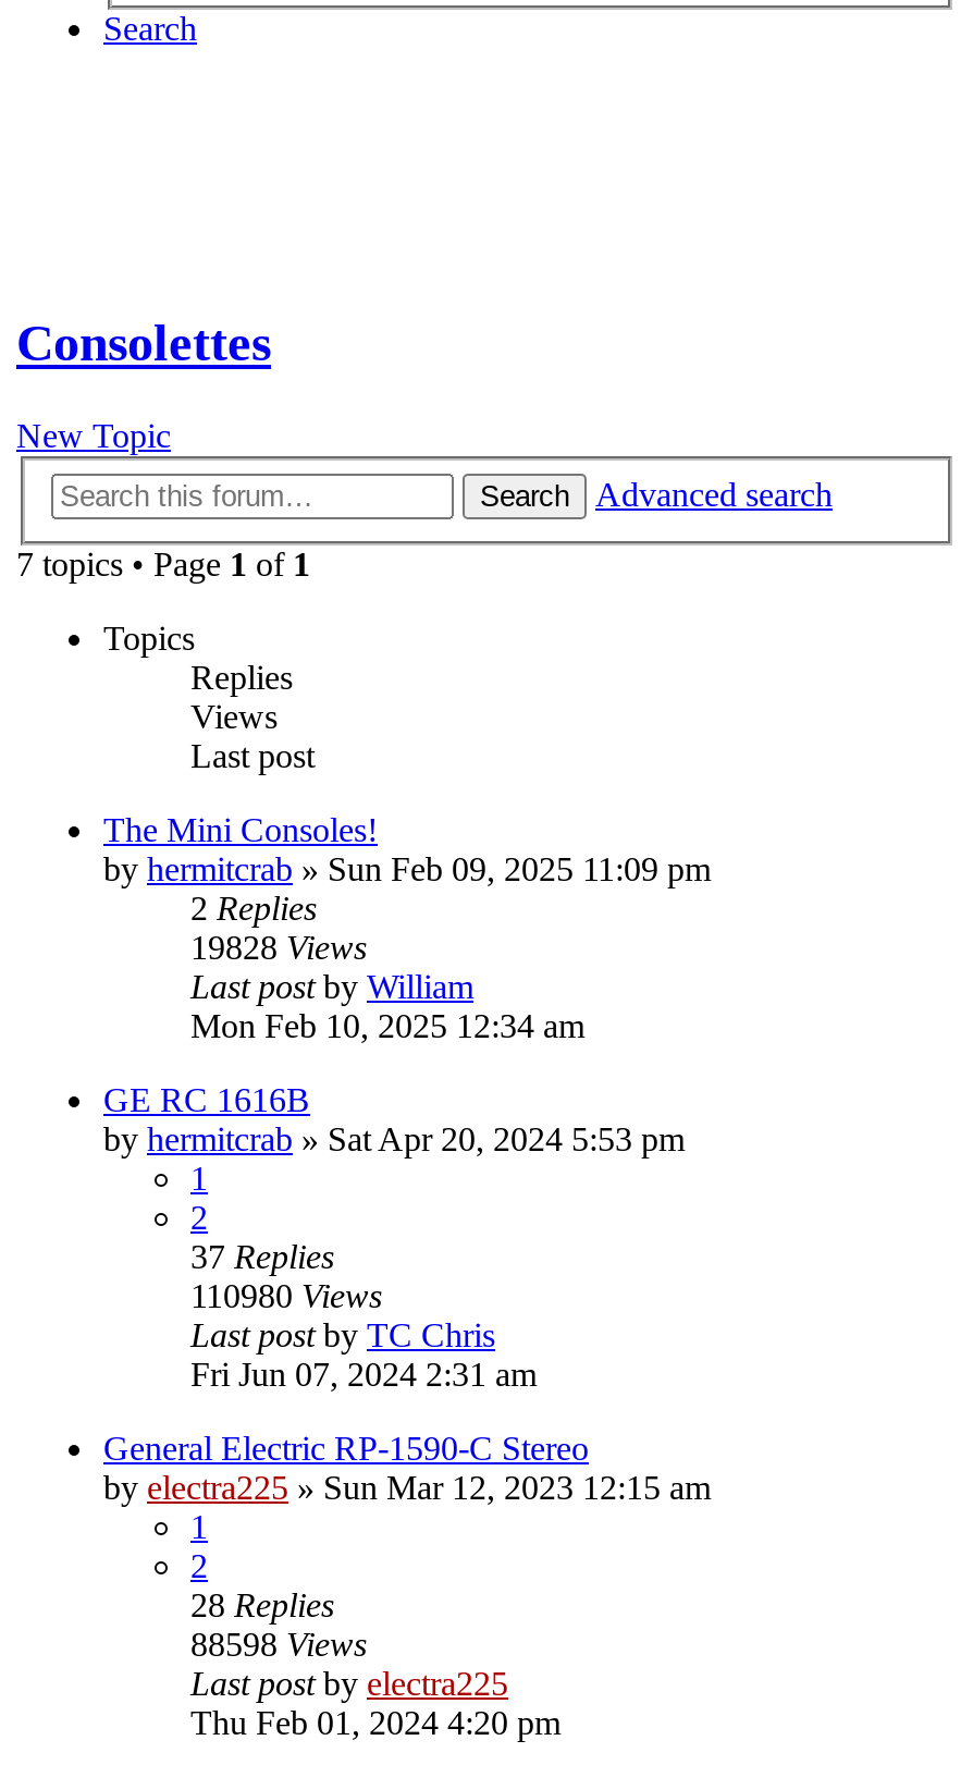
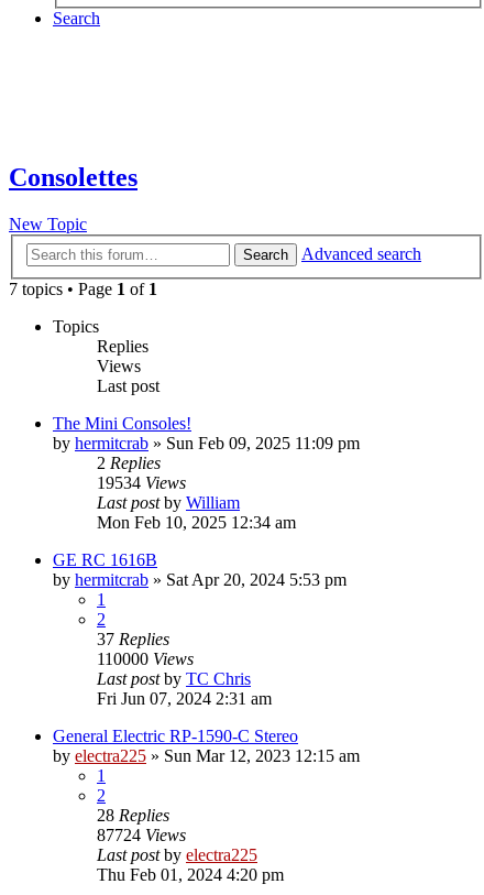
- 19828 Views
+ 19534 Views

- 110980 Views
+ 110000 Views

- 88598 Views
+ 87724 Views
